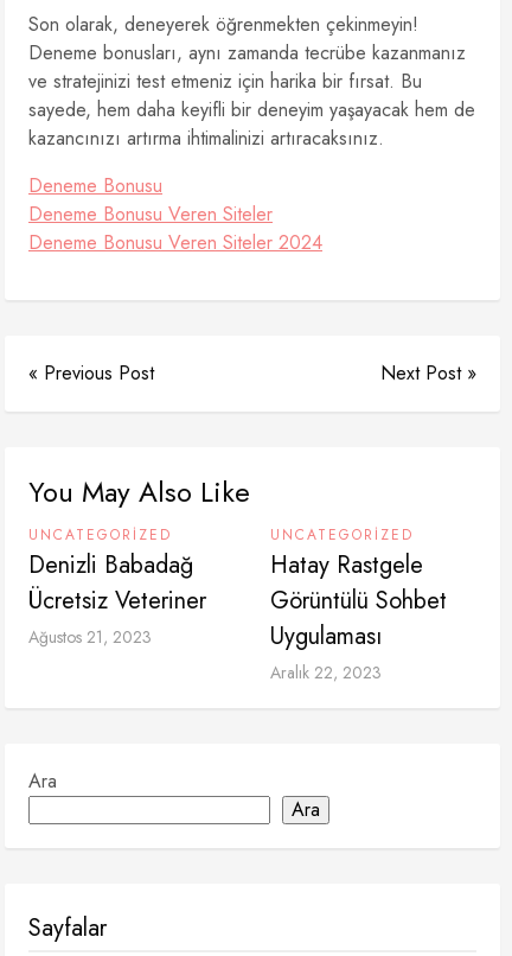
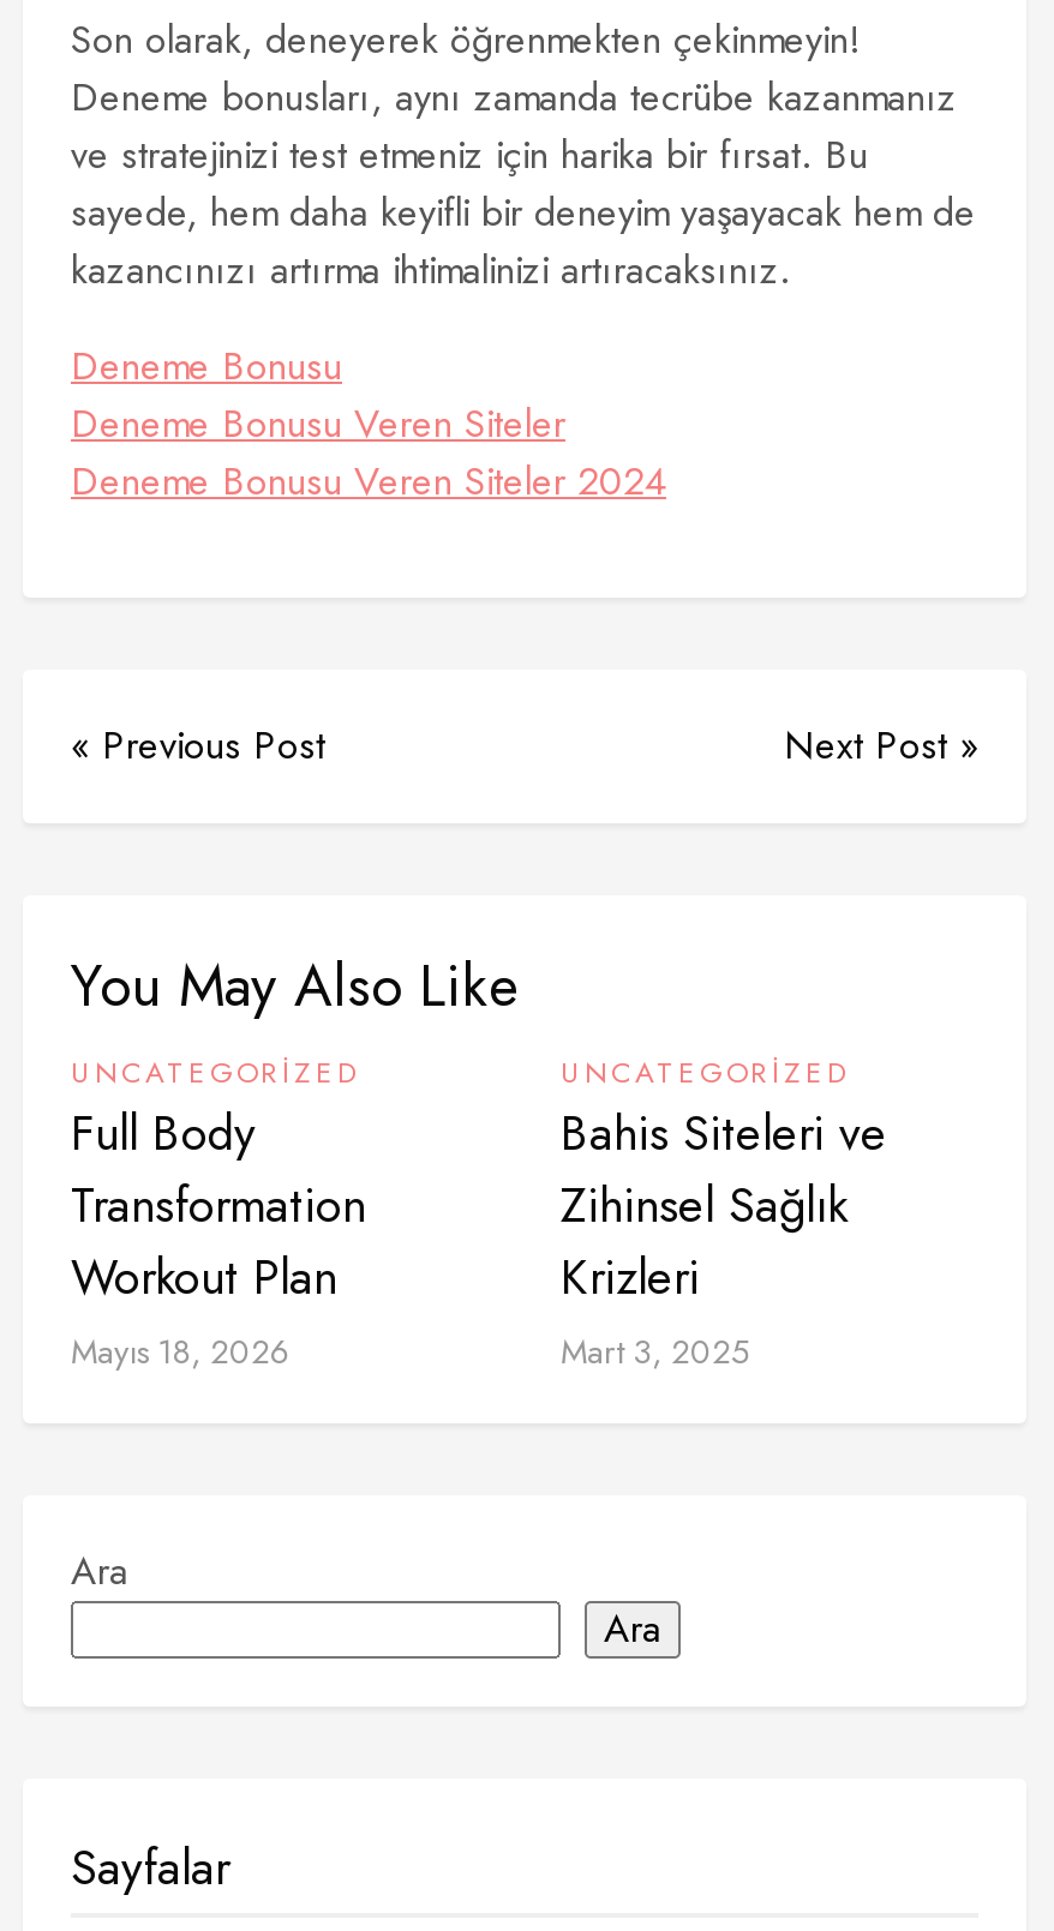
- Denizli Babadağ
- Ücretsiz Veteriner
- Ağustos 21, 2023
+ Full Body
+ Transformation
+ Workout Plan
+ Mayıs 18, 2026

- Hatay Rastgele
- Görüntülü Sohbet
- Uygulaması
- Aralık 22, 2023
+ Bahis Siteleri ve
+ Zihinsel Sağlık
+ Krizleri
+ Mart 3, 2025
